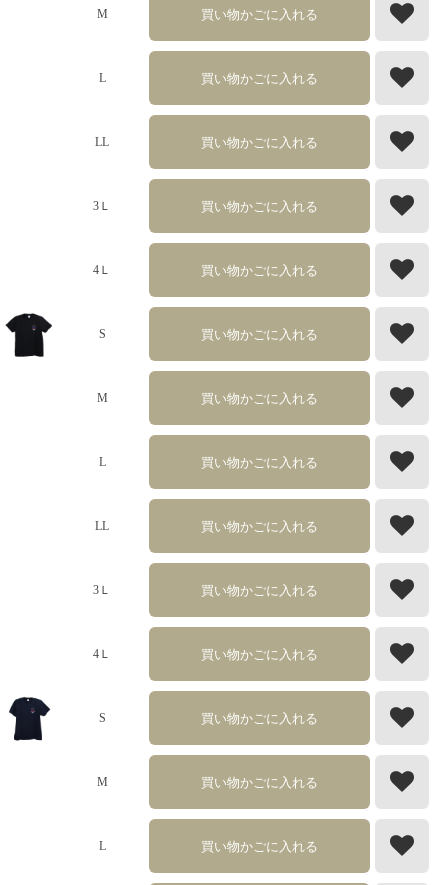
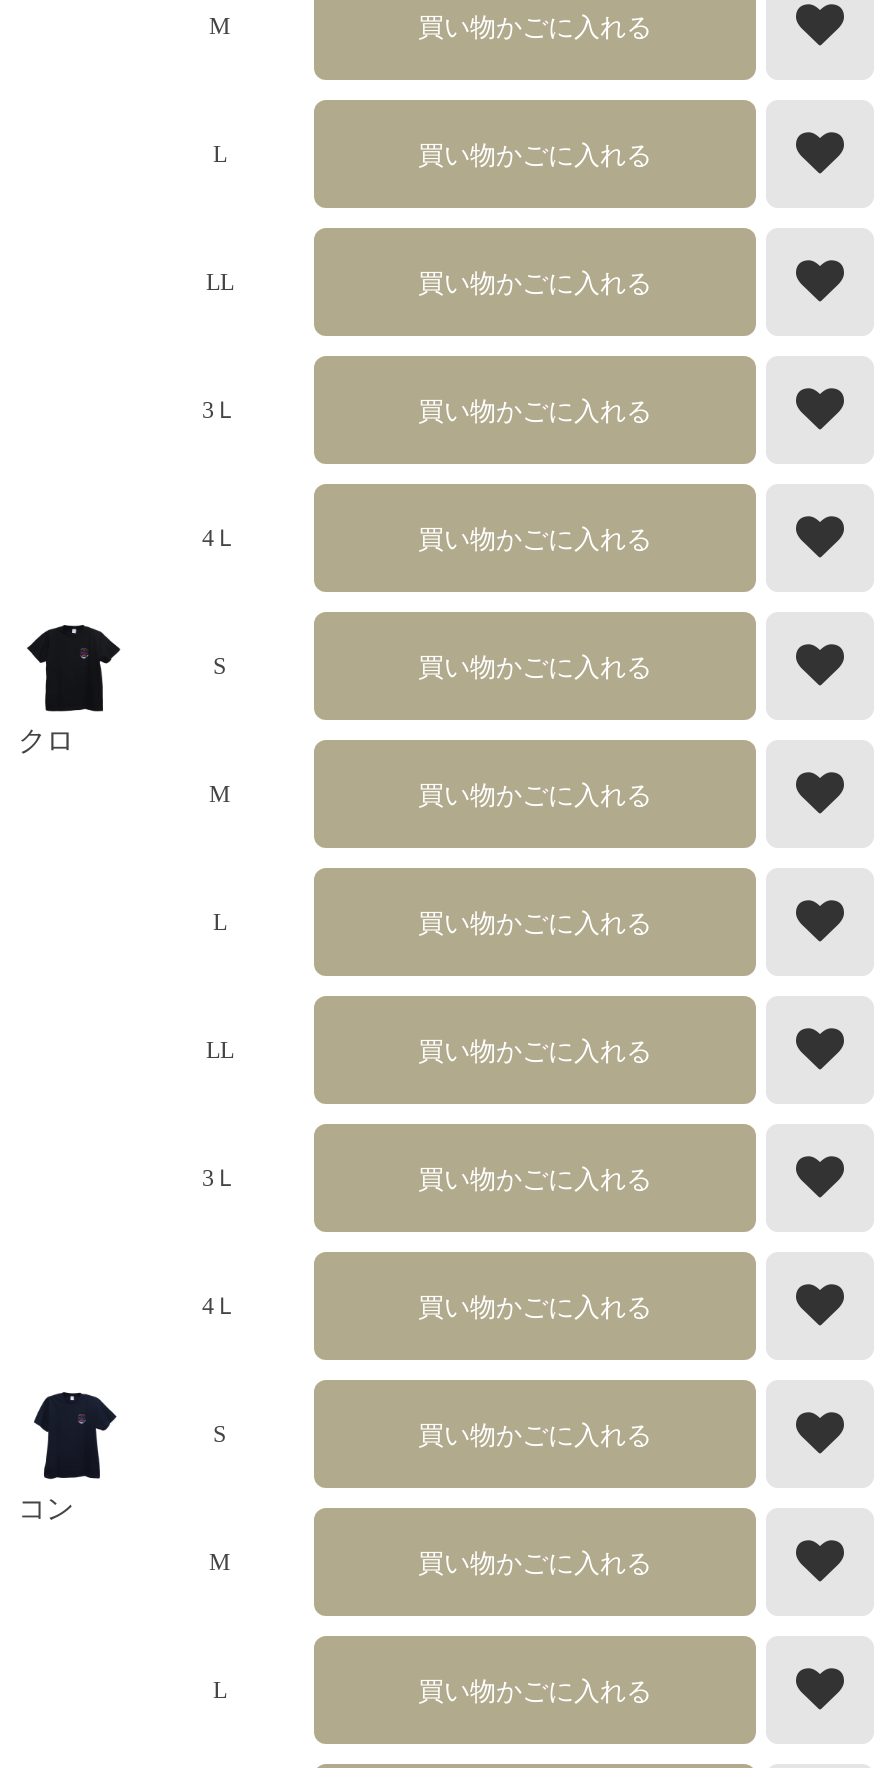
+ クロ

+ コン
